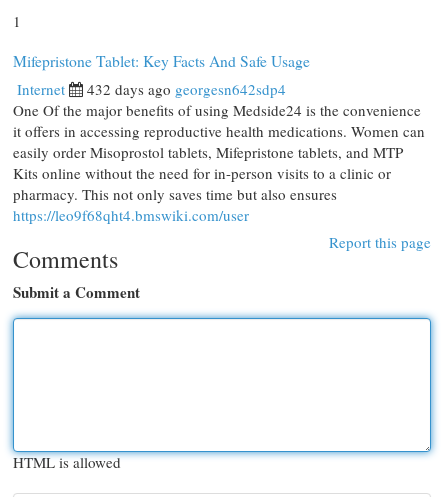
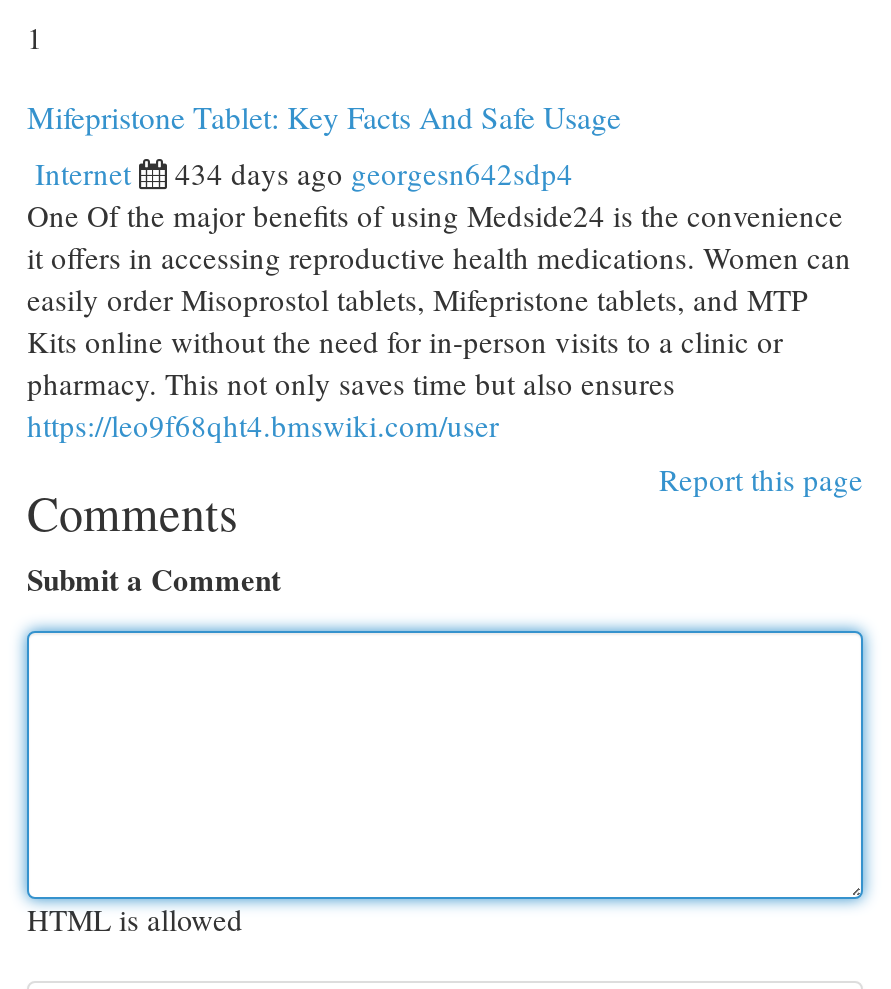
- 432 days ago georgesn642sdp4
+ 434 days ago georgesn642sdp4
